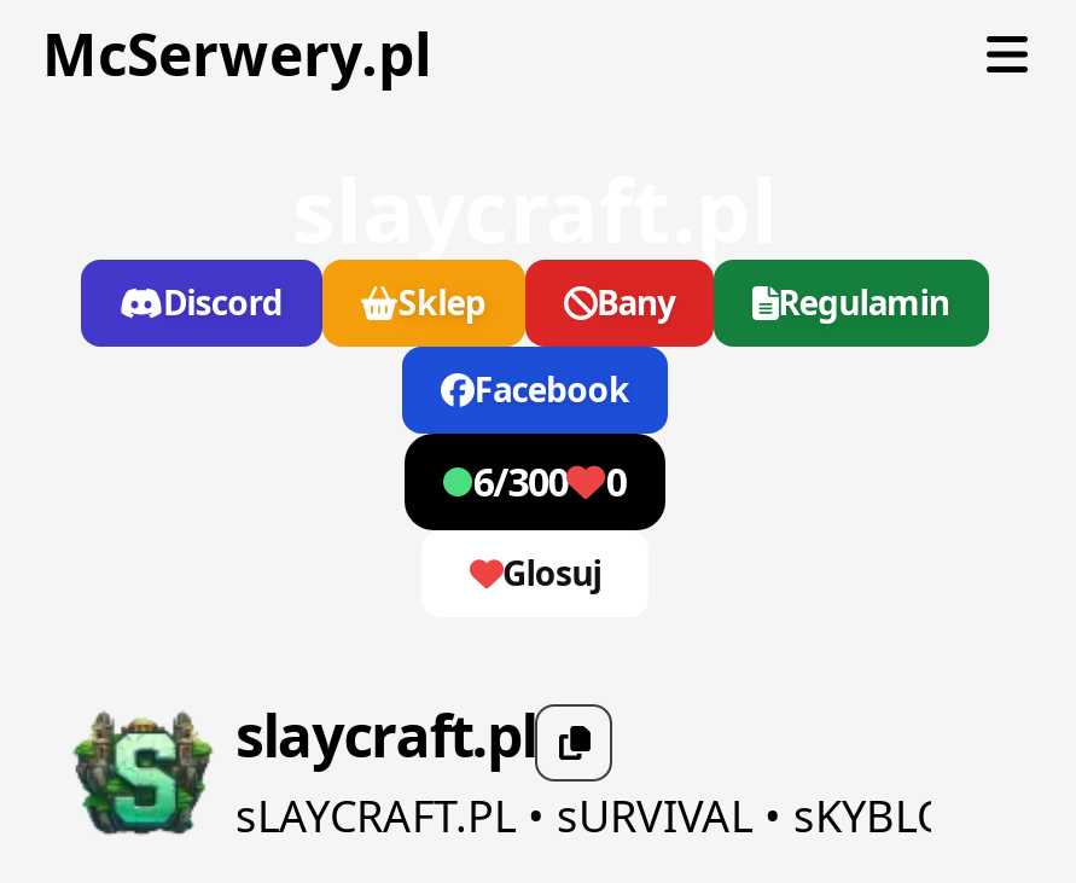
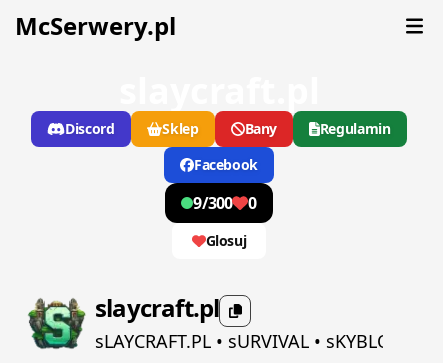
- 6/300 0
+ 9/300 0
